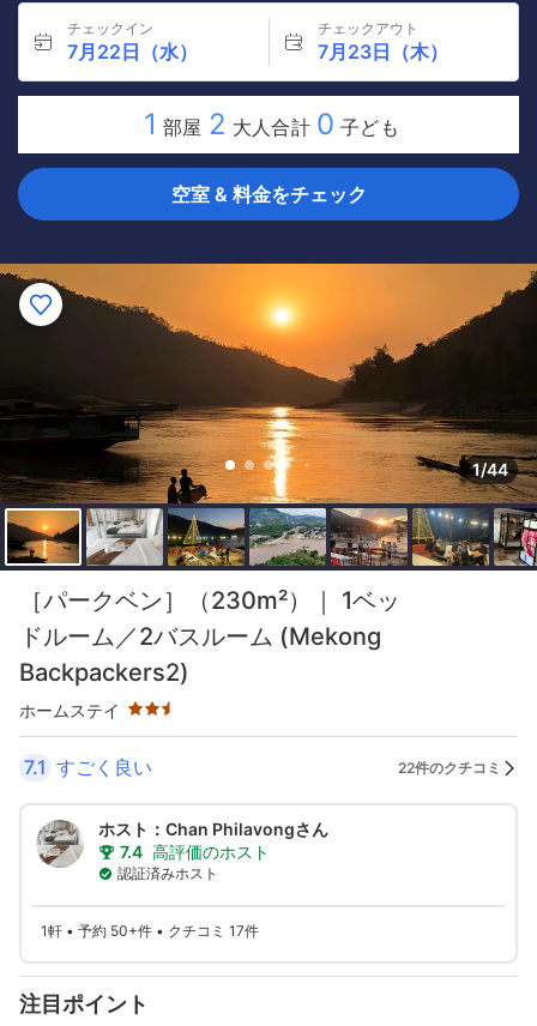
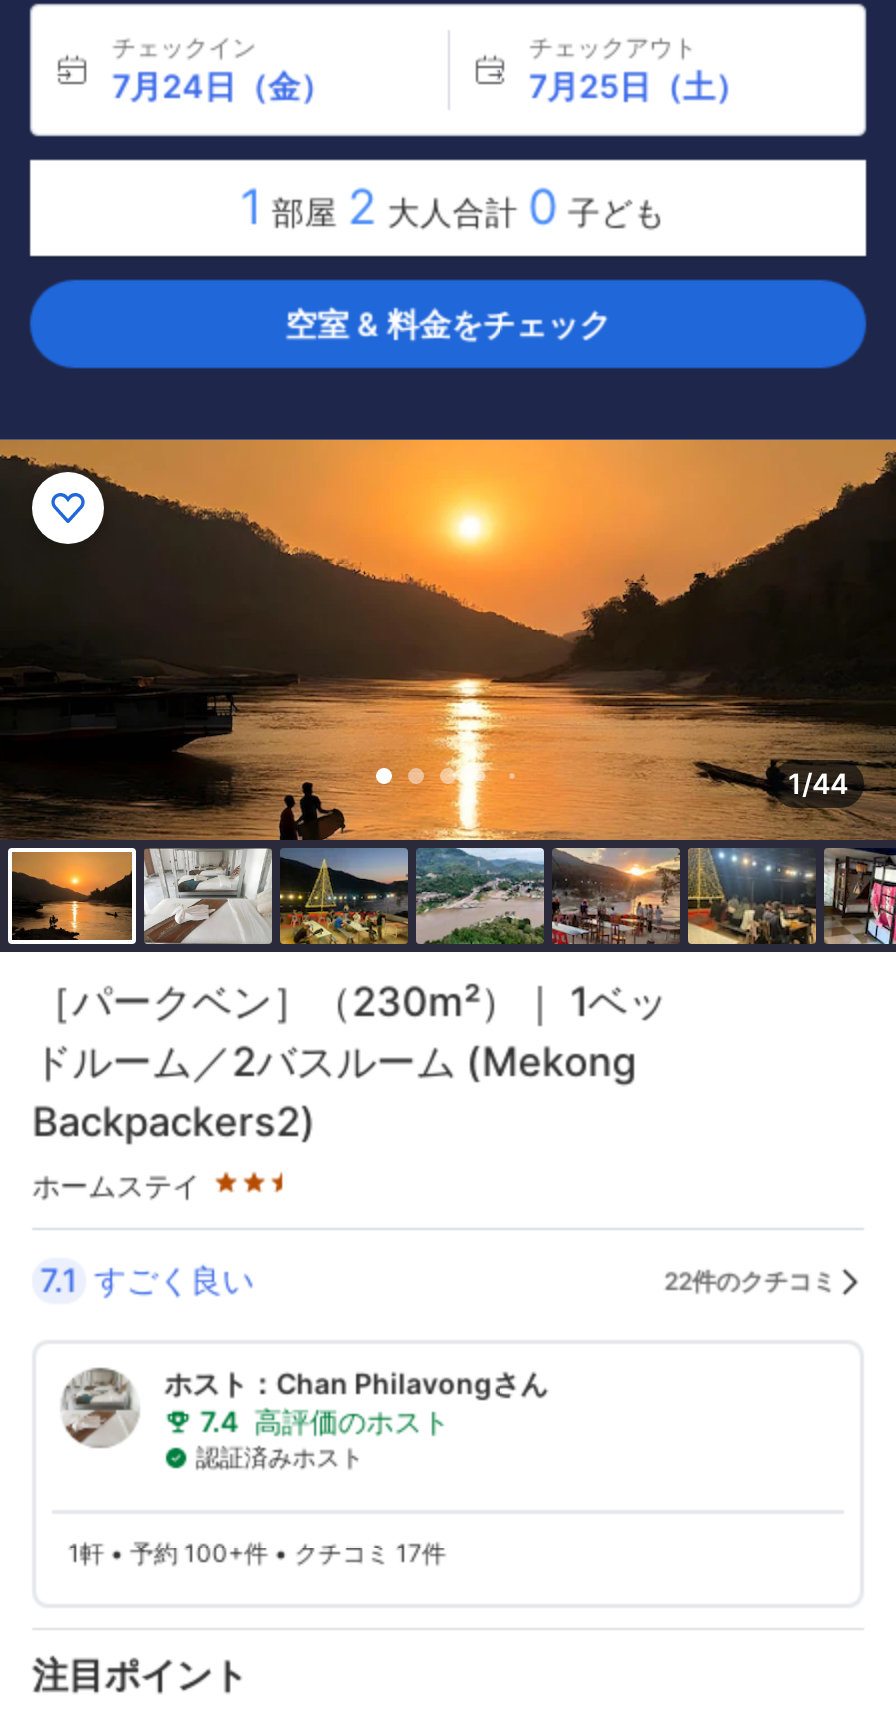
- 7月22日（水）
+ 7月24日（金）

- 7月23日（木）
+ 7月25日（土）

- 1軒 • 予約 50+件 • クチコミ 17件
+ 1軒 • 予約 100+件 • クチコミ 17件
